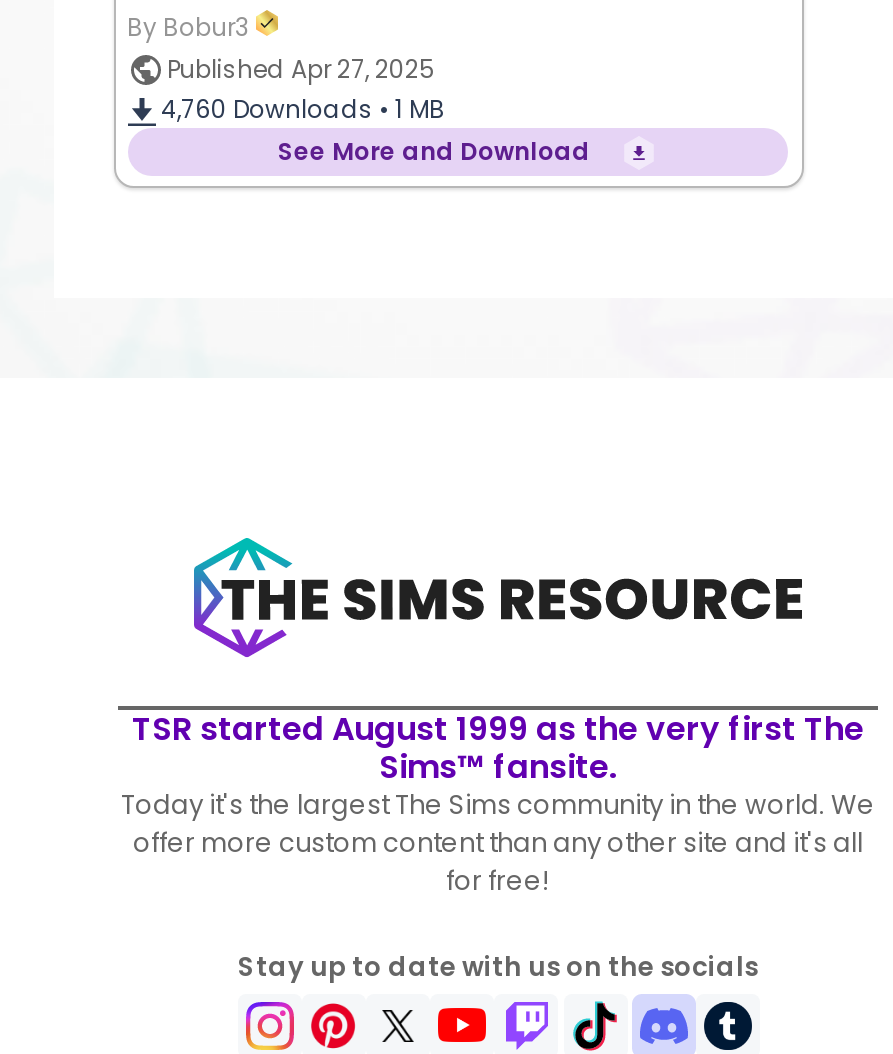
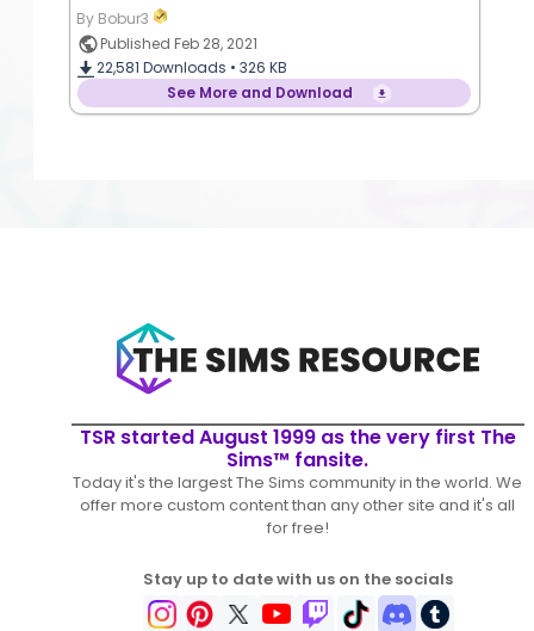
- Published Apr 27, 2025
+ Published Feb 28, 2021

- 4,760 Downloads • 1 MB
+ 22,581 Downloads • 326 KB
